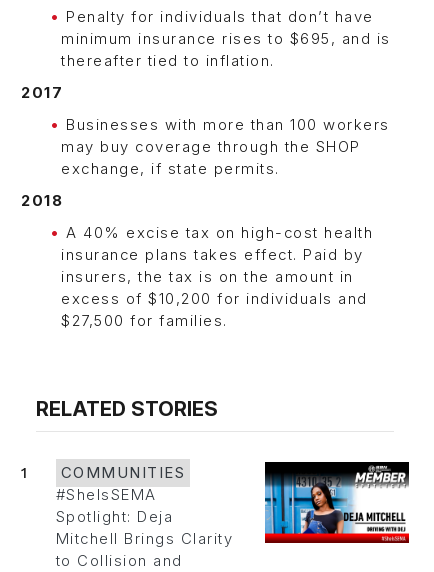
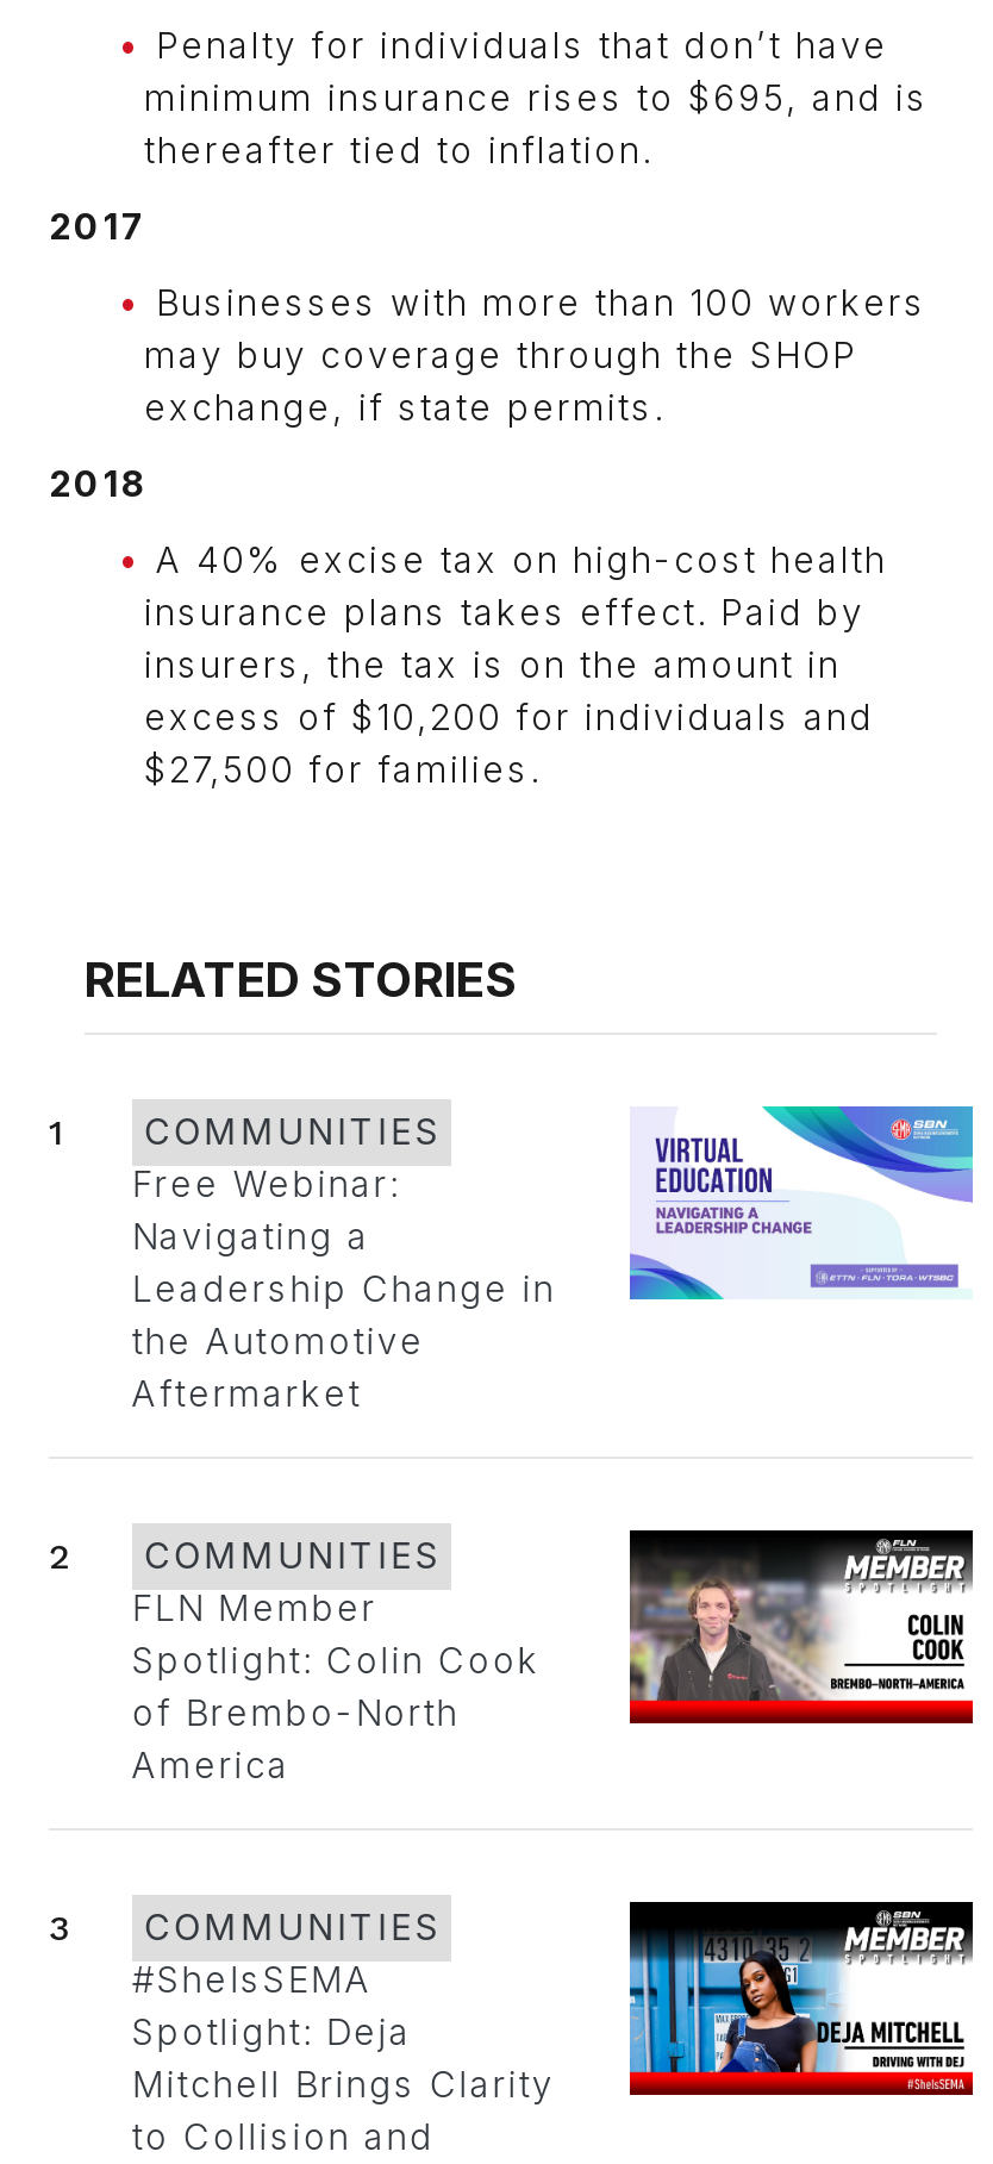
+ [image]
+ Free Webinar:
+ Navigating a
+ Leadership Change in
+ the Automotive
+ Aftermarket

+ [image]
+ 2
+ COMMUNITIES
+ FLN Member
+ Spotlight: Colin Cook
+ of Brembo-North
+ America

+ 3
+ COMMUNITIES
